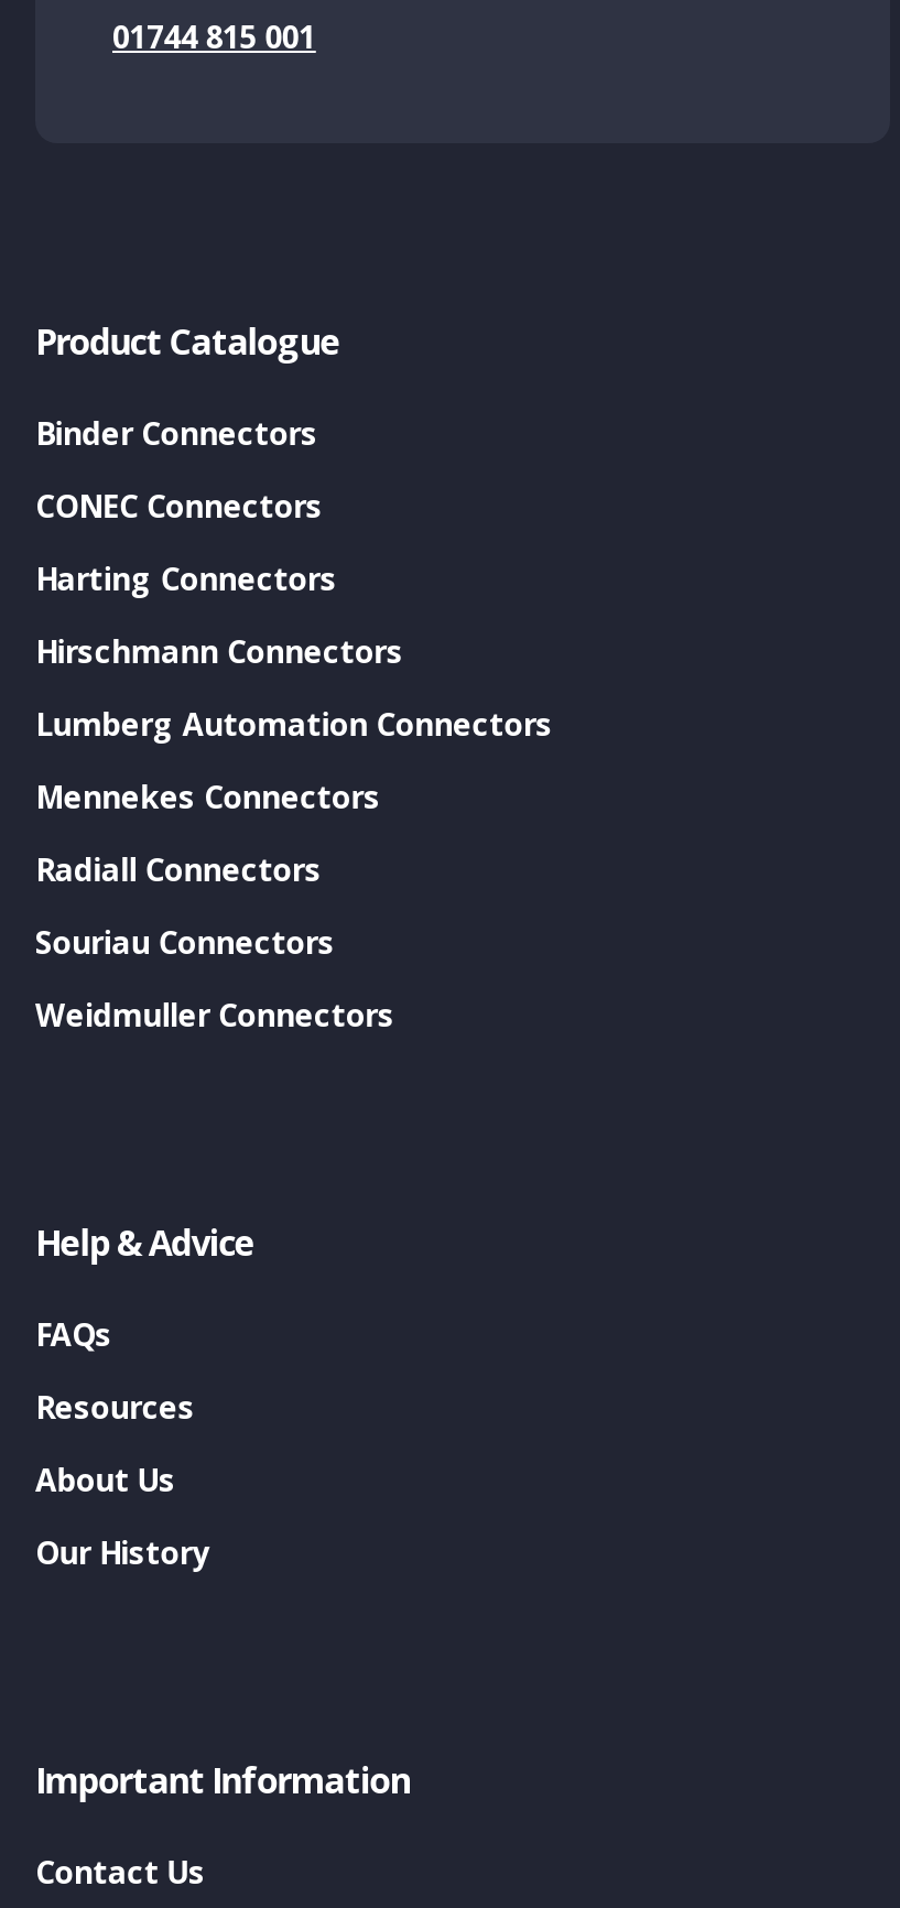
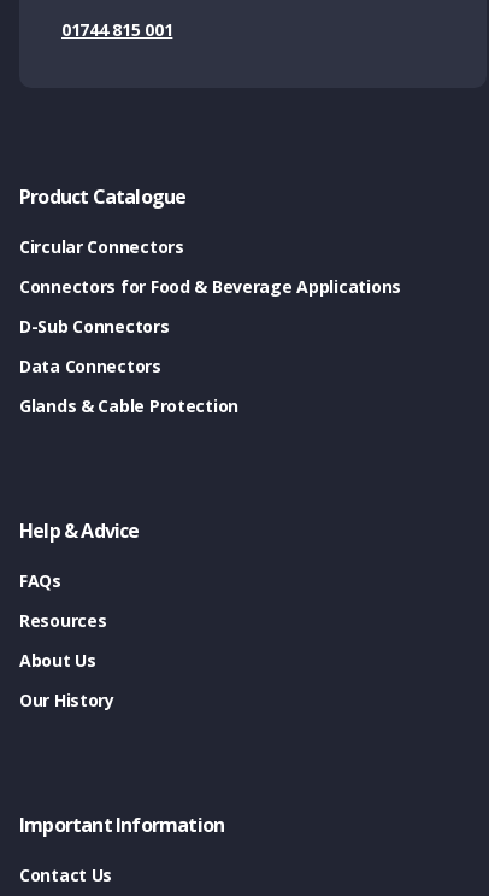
- Binder Connectors
- CONEC Connectors
- Harting Connectors
- Hirschmann Connectors
- Lumberg Automation Connectors
- Mennekes Connectors
- Radiall Connectors
- Souriau Connectors
- Weidmuller Connectors
+ Circular Connectors
+ Connectors for Food & Beverage Applications
+ D-Sub Connectors
+ Data Connectors
+ Glands & Cable Protection
